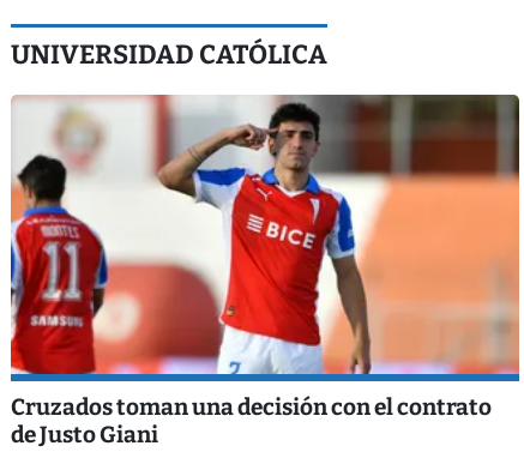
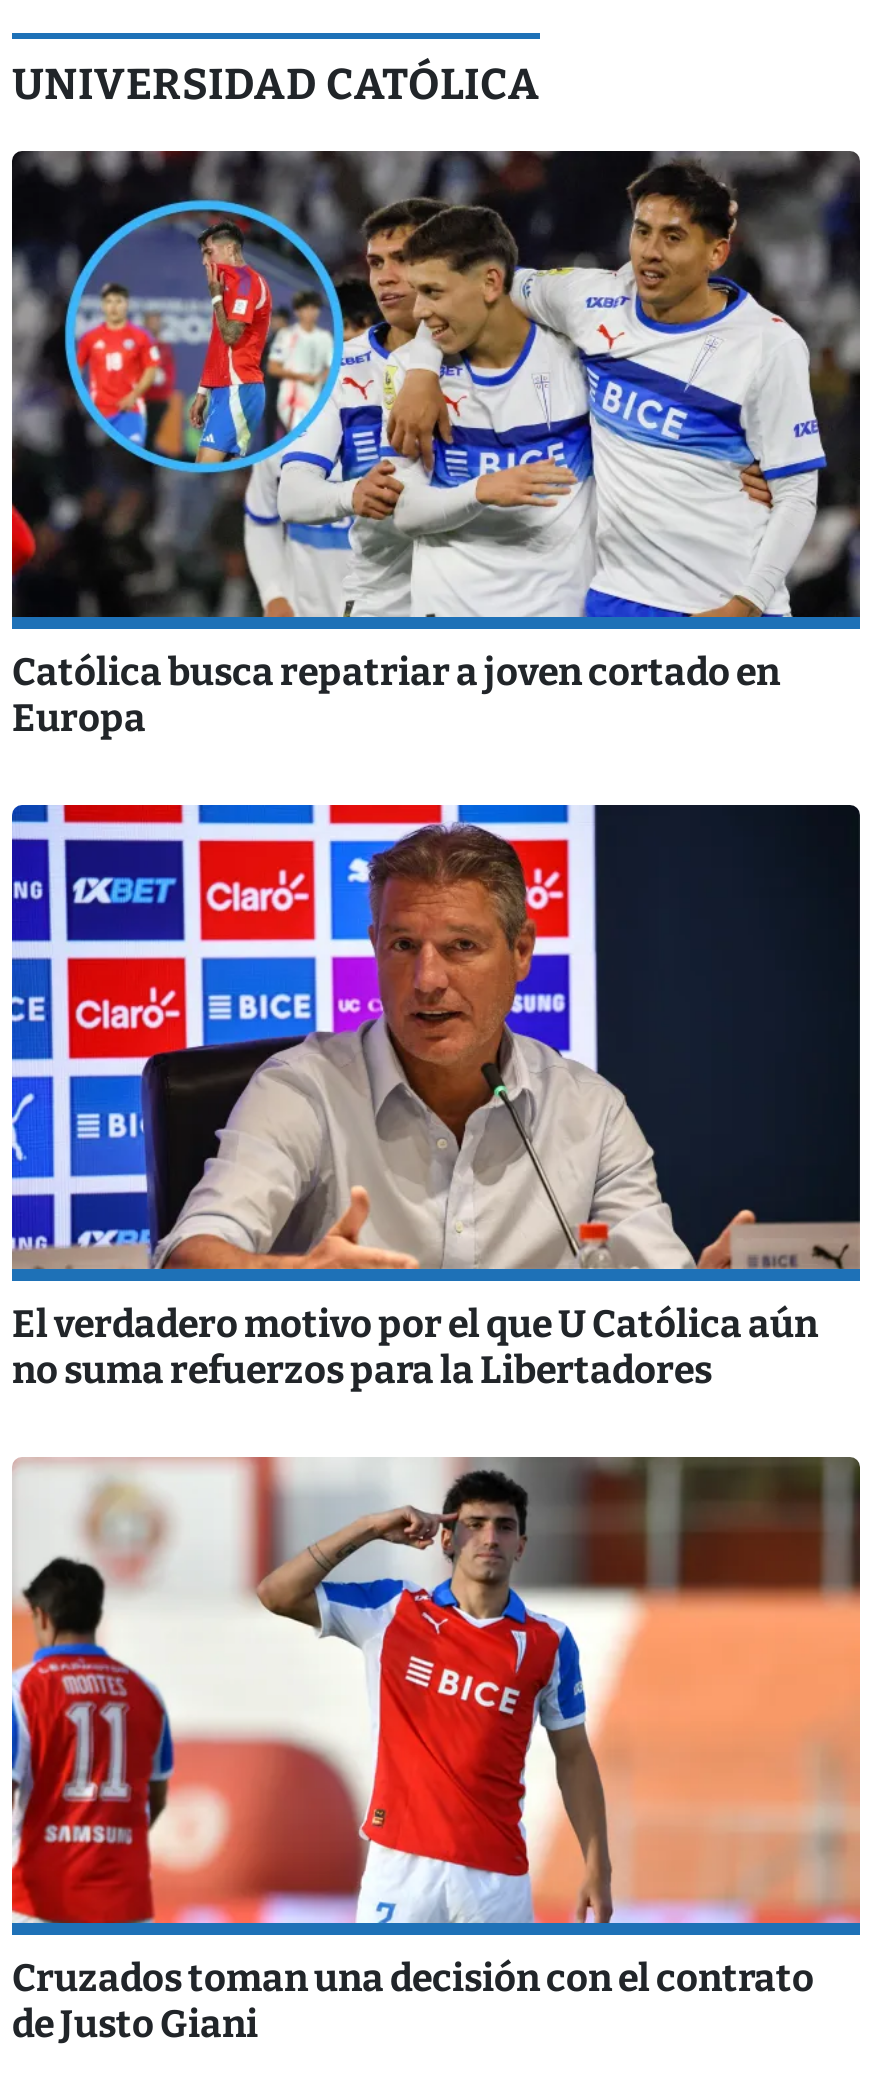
+ [image]
+ Católica busca repatriar a joven cortado en
+ Europa

+ [image]
+ El verdadero motivo por el que U Católica aún
+ no suma refuerzos para la Libertadores
